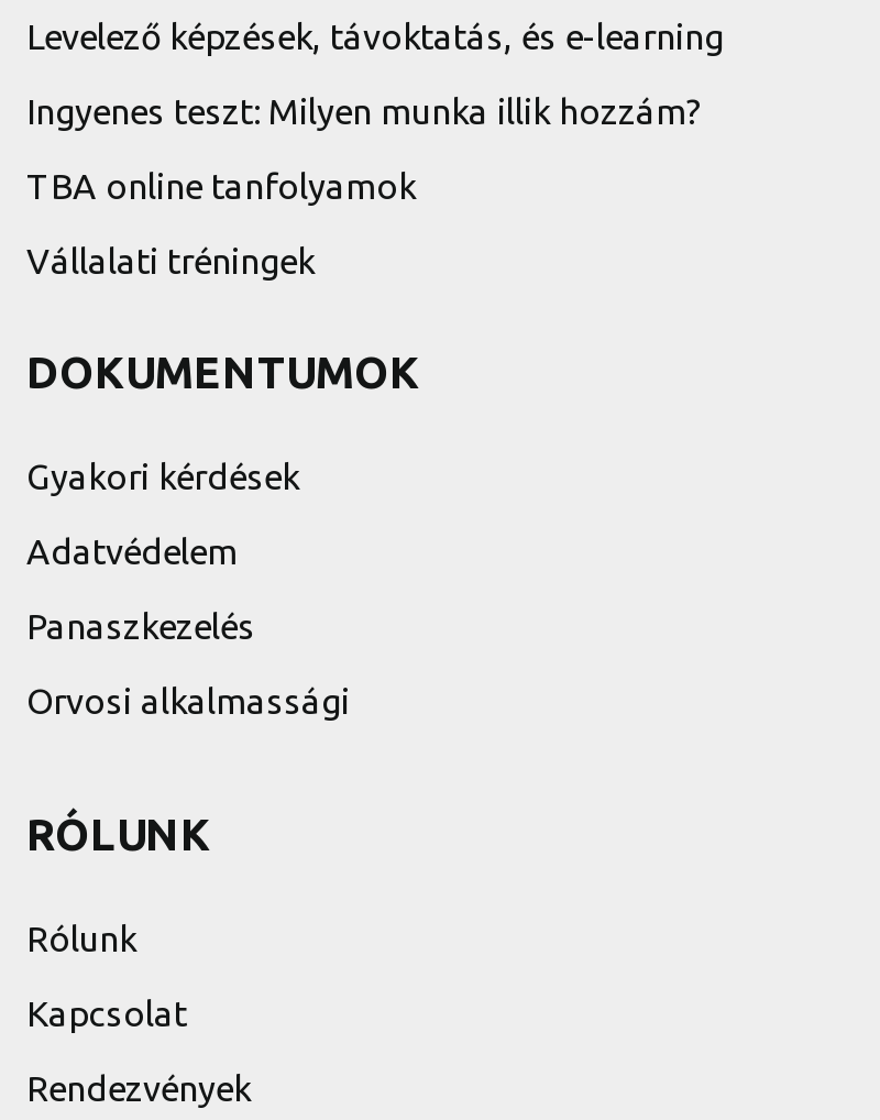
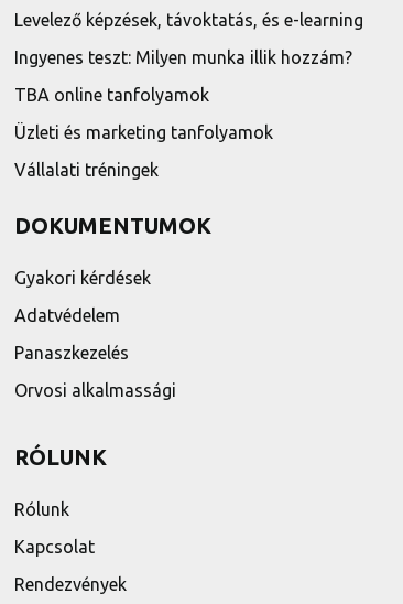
+ Üzleti és marketing tanfolyamok
